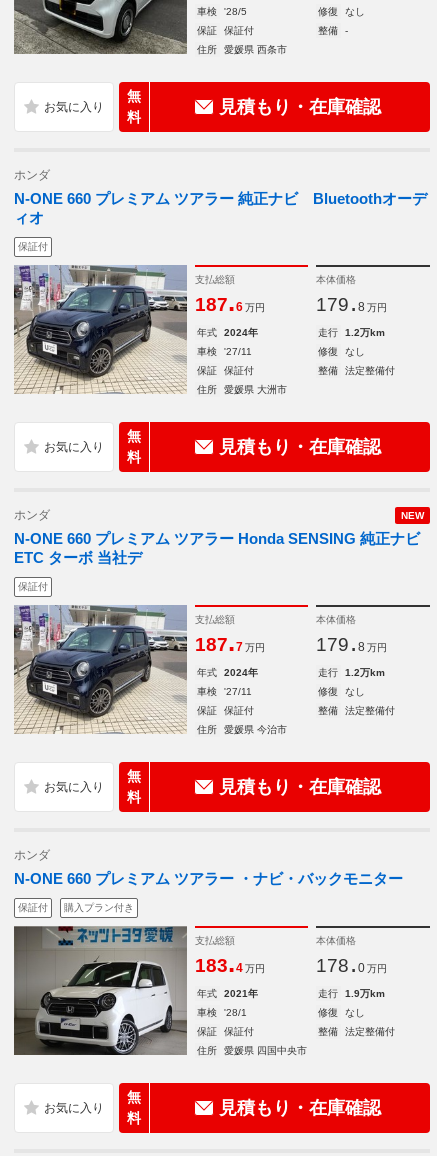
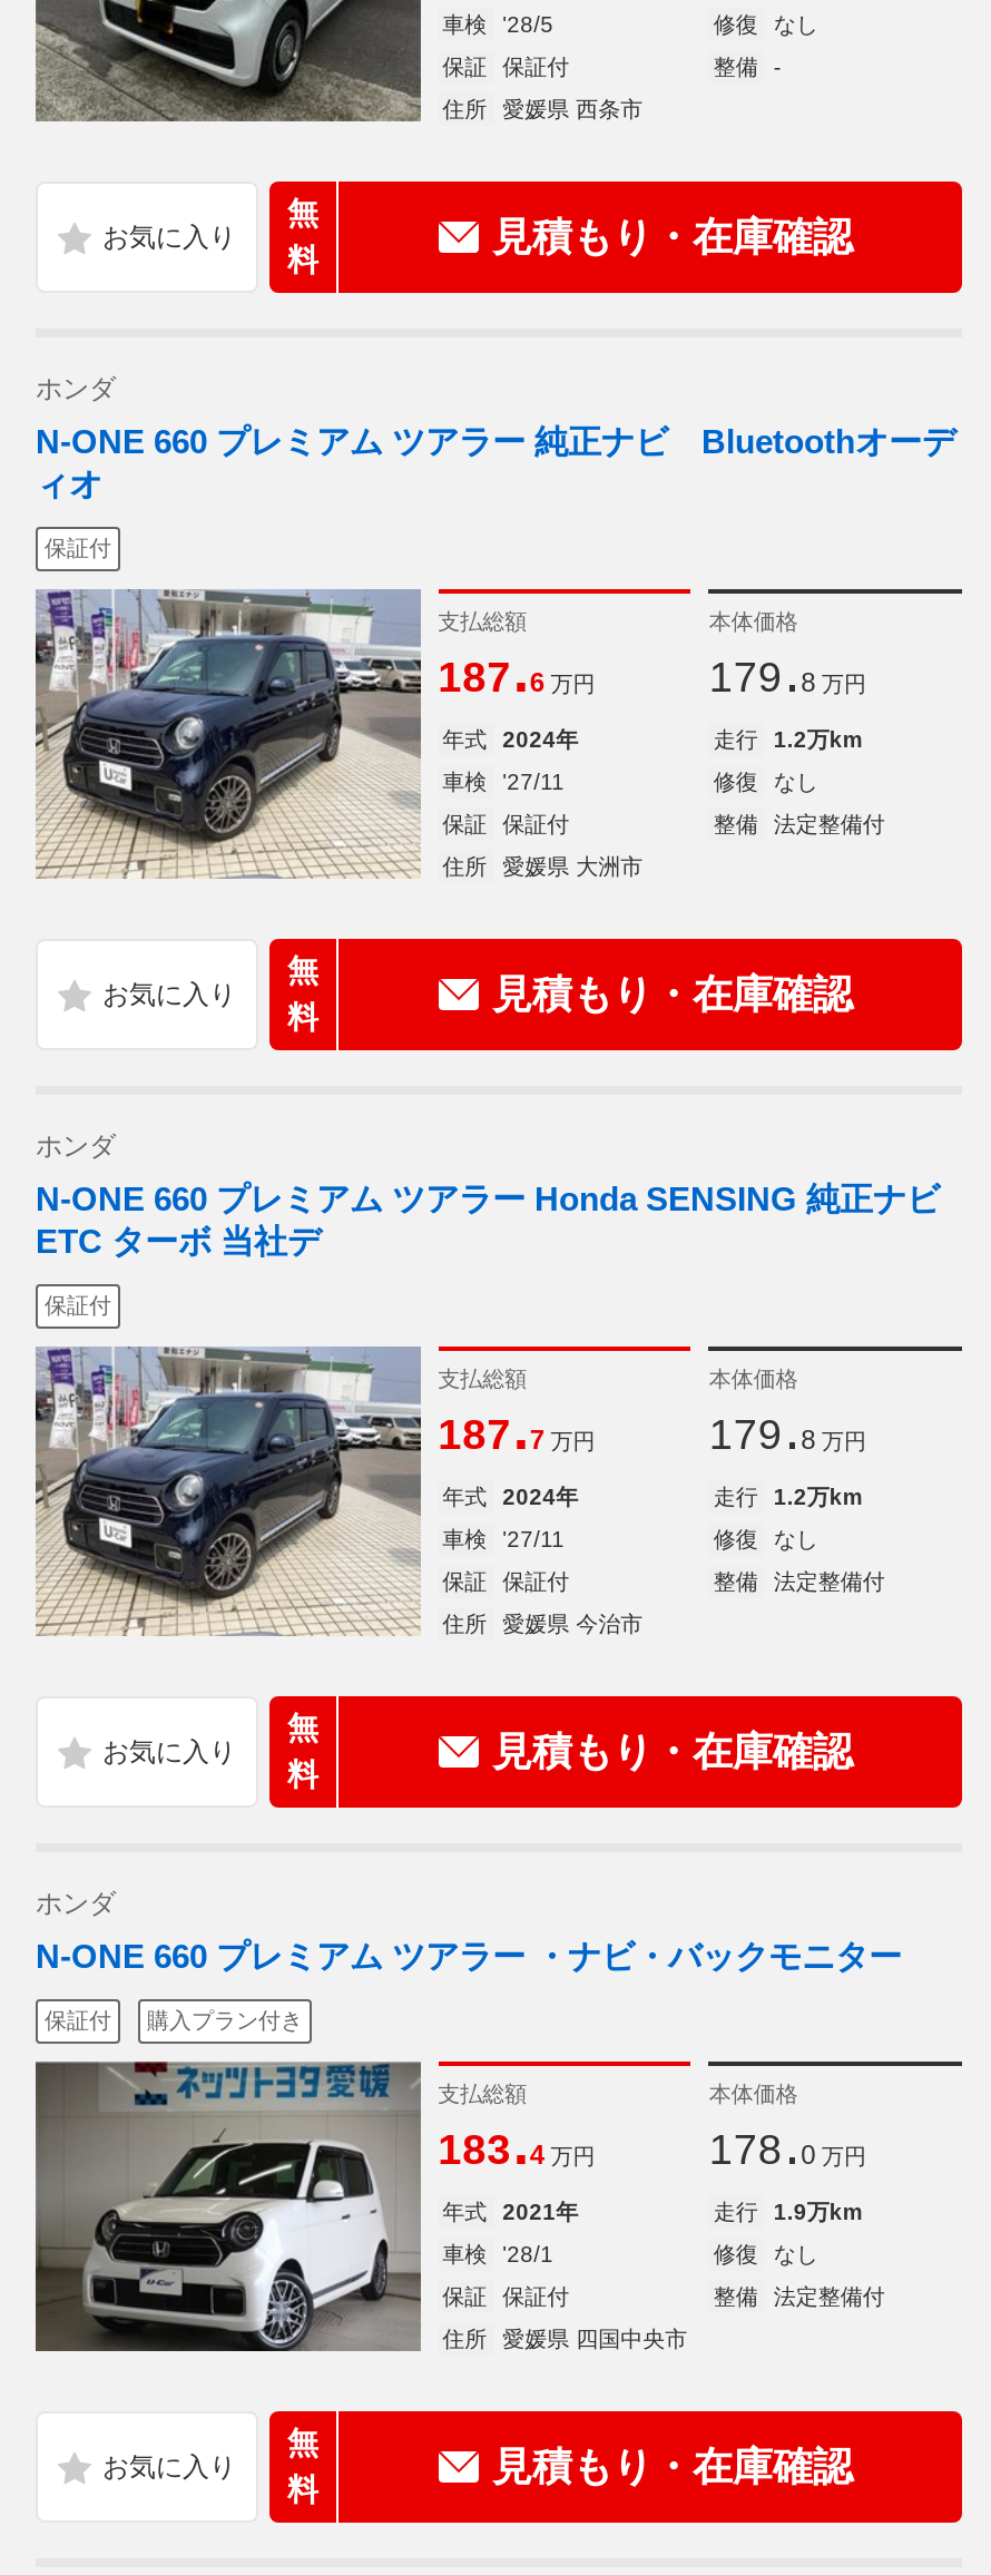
- NEW
